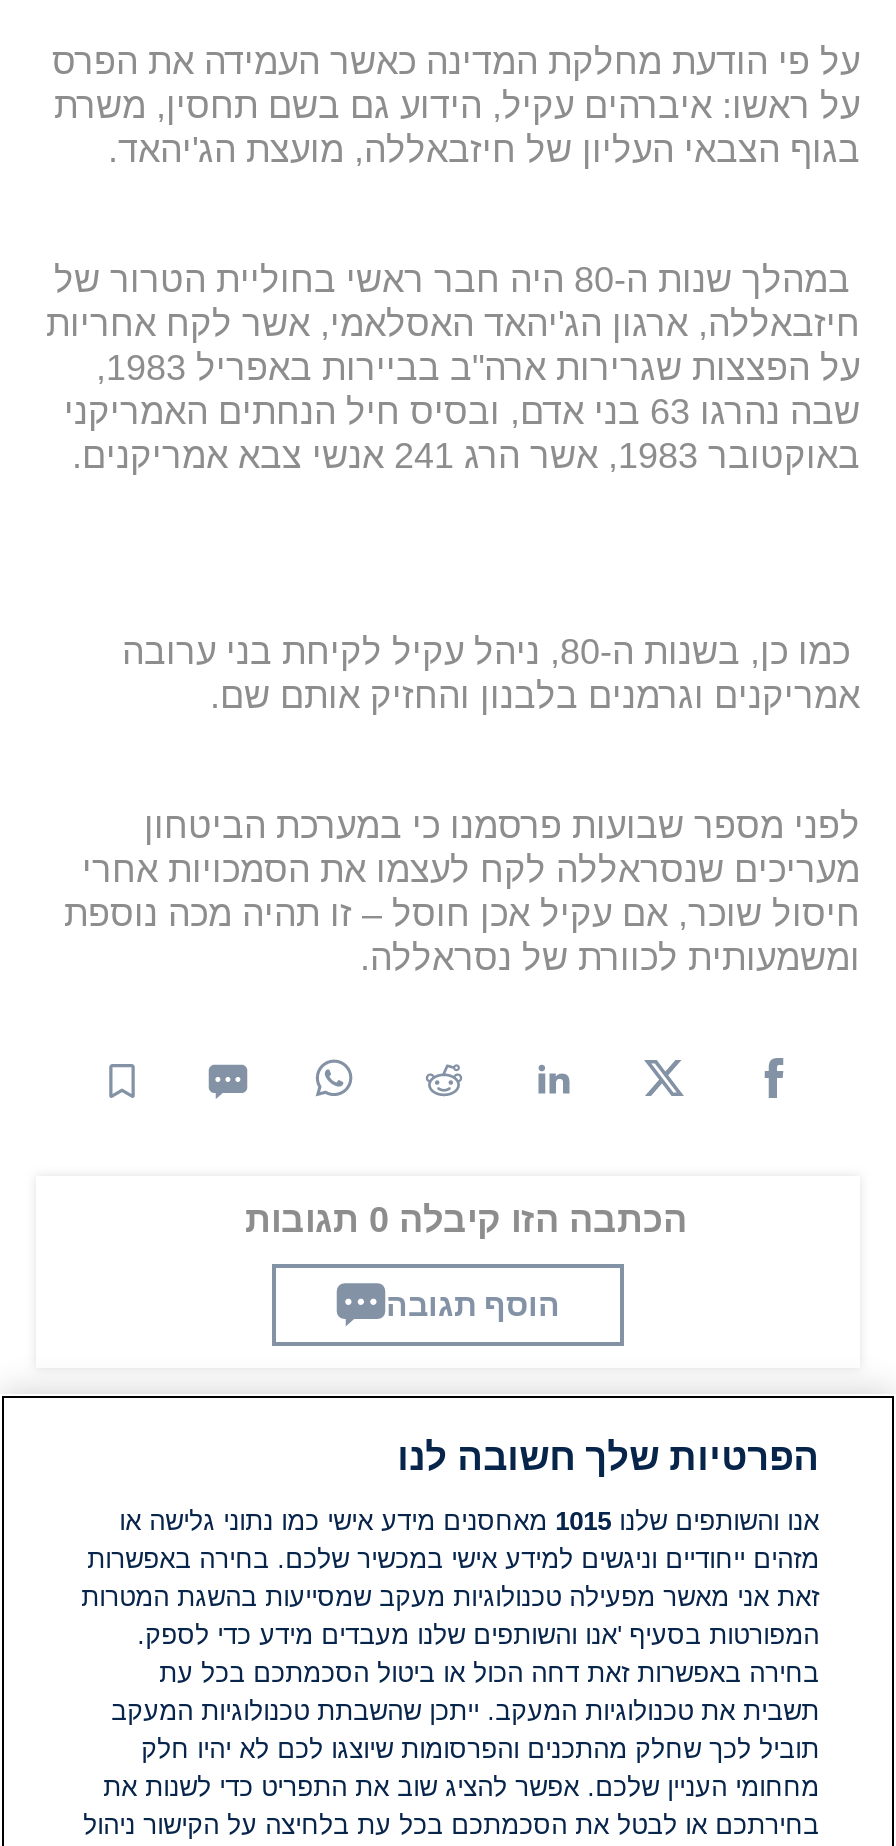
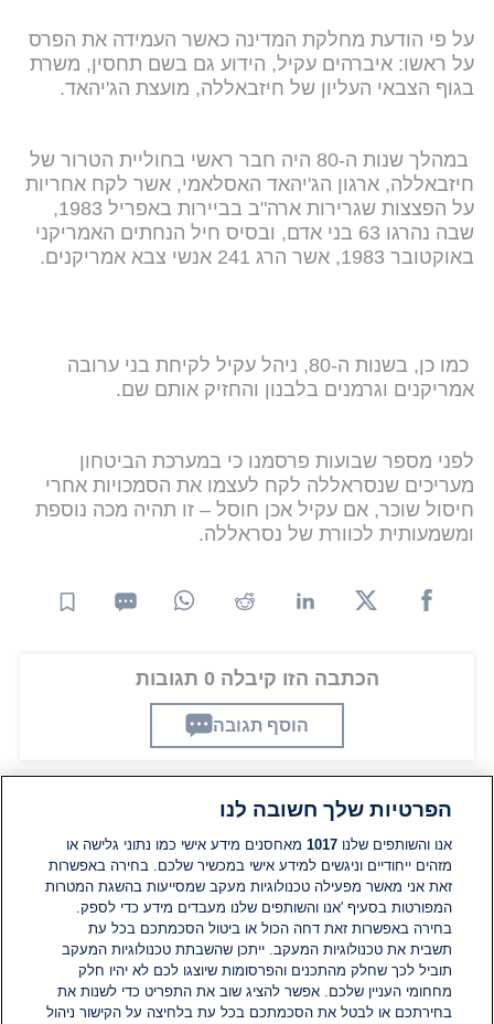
- אנו והשותפים שלנו 1015 מאחסנים מידע אישי כמו נתוני גלישה או
+ אנו והשותפים שלנו 1017 מאחסנים מידע אישי כמו נתוני גלישה או
